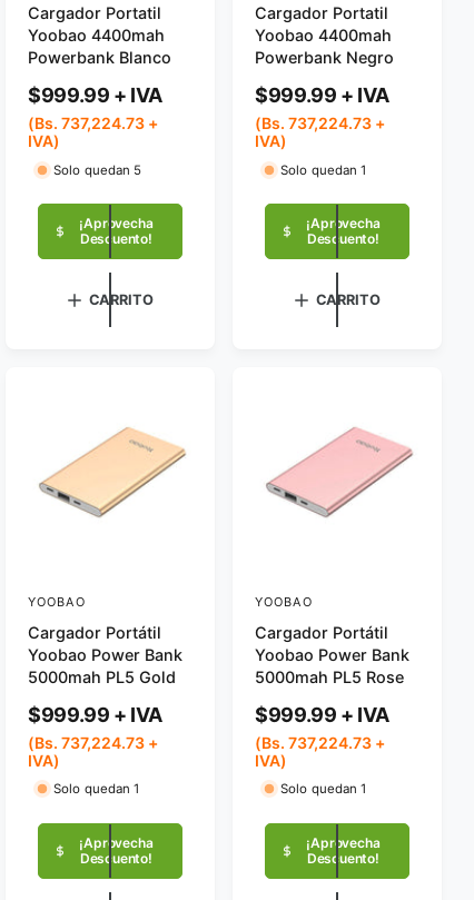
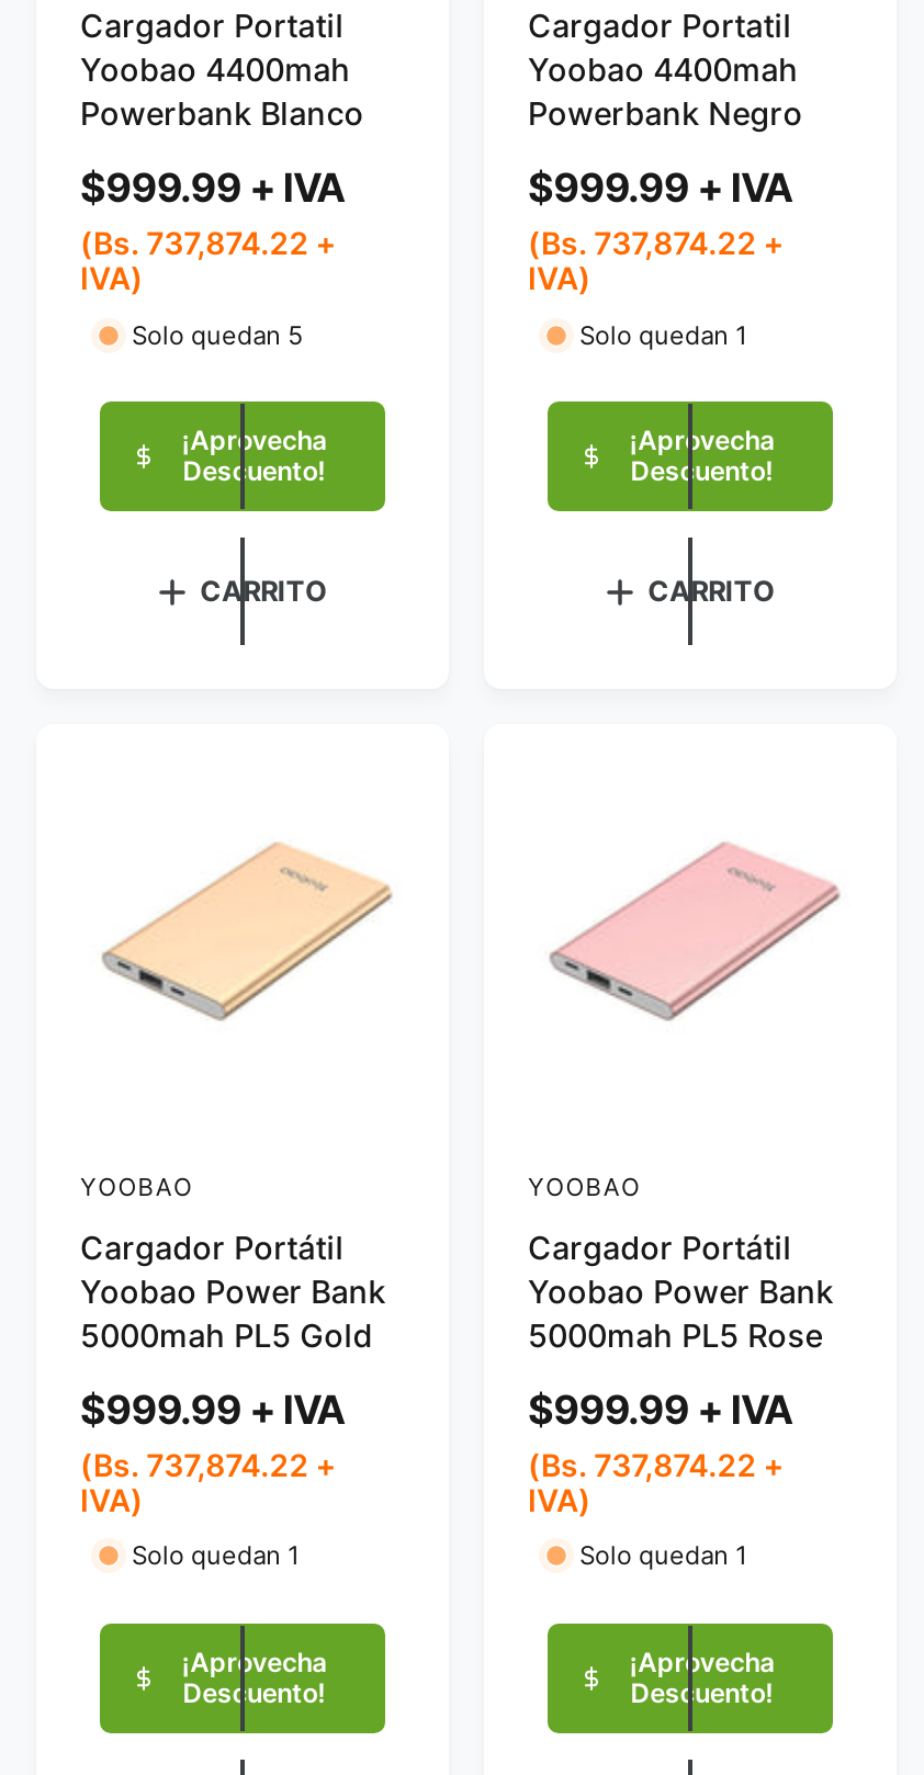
- (Bs. 737,224.73 +
+ (Bs. 737,874.22 +

- (Bs. 737,224.73 +
+ (Bs. 737,874.22 +

- (Bs. 737,224.73 +
+ (Bs. 737,874.22 +

- (Bs. 737,224.73 +
+ (Bs. 737,874.22 +
